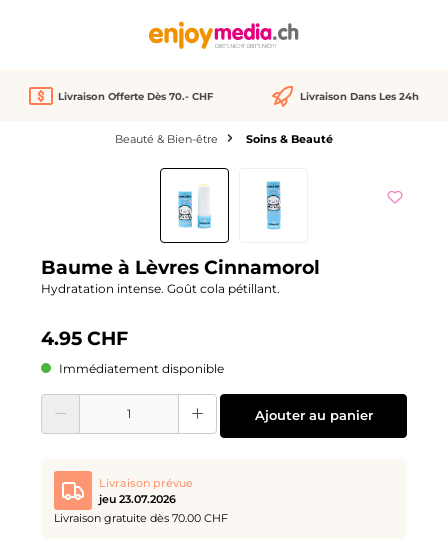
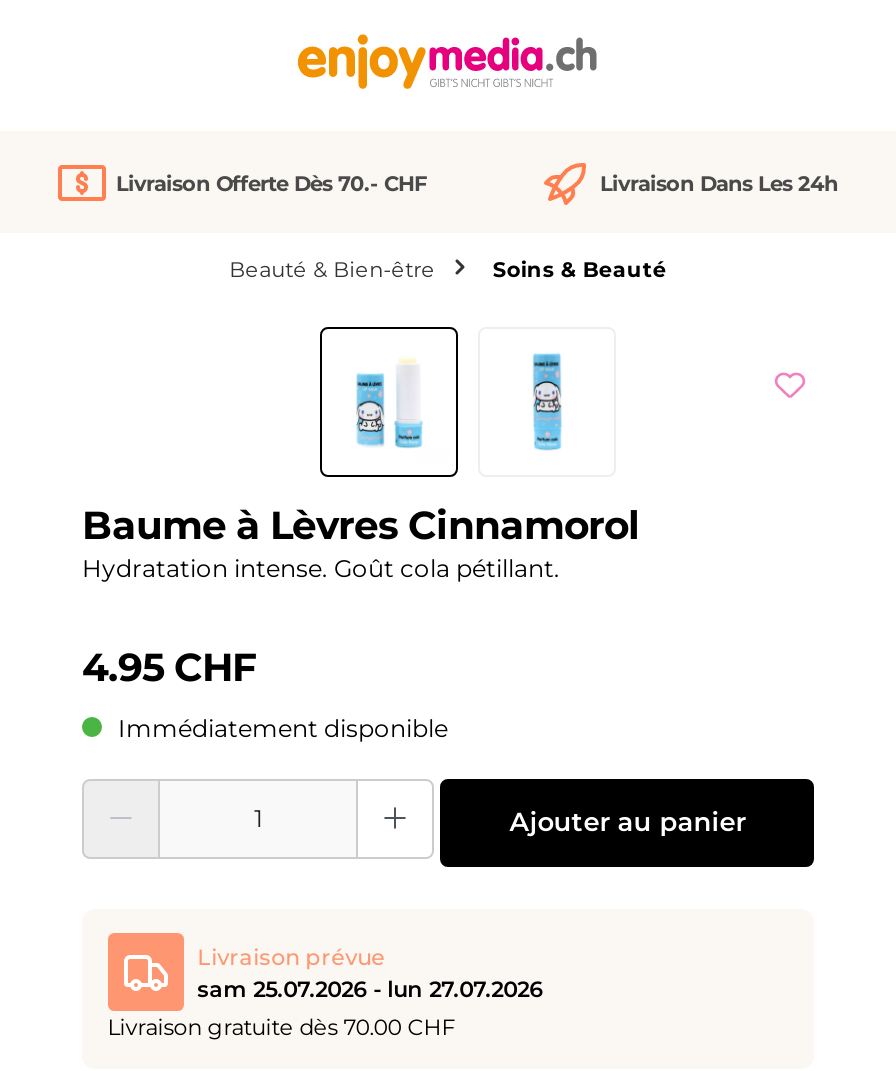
- jeu 23.07.2026
+ sam 25.07.2026 - lun 27.07.2026
